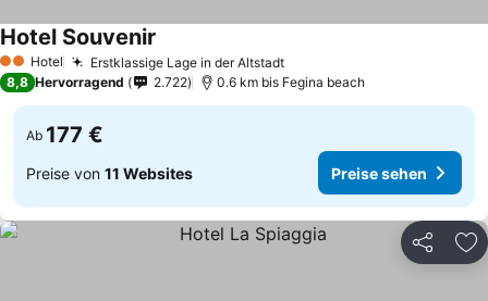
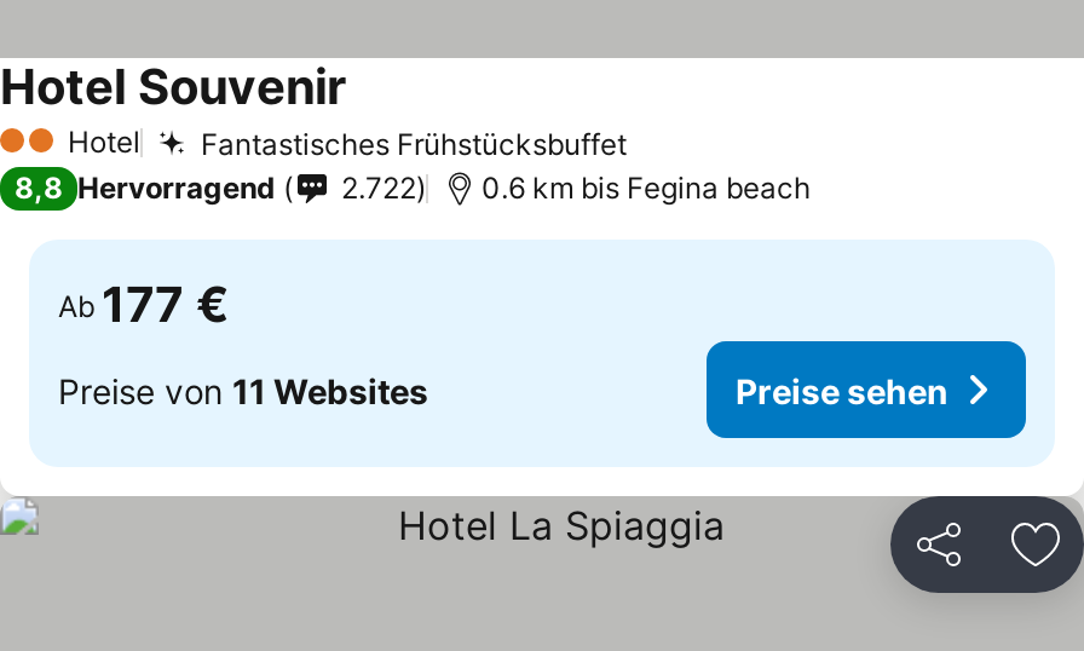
- Erstklassige Lage in der Altstadt
+ Fantastisches Frühstücksbuffet
